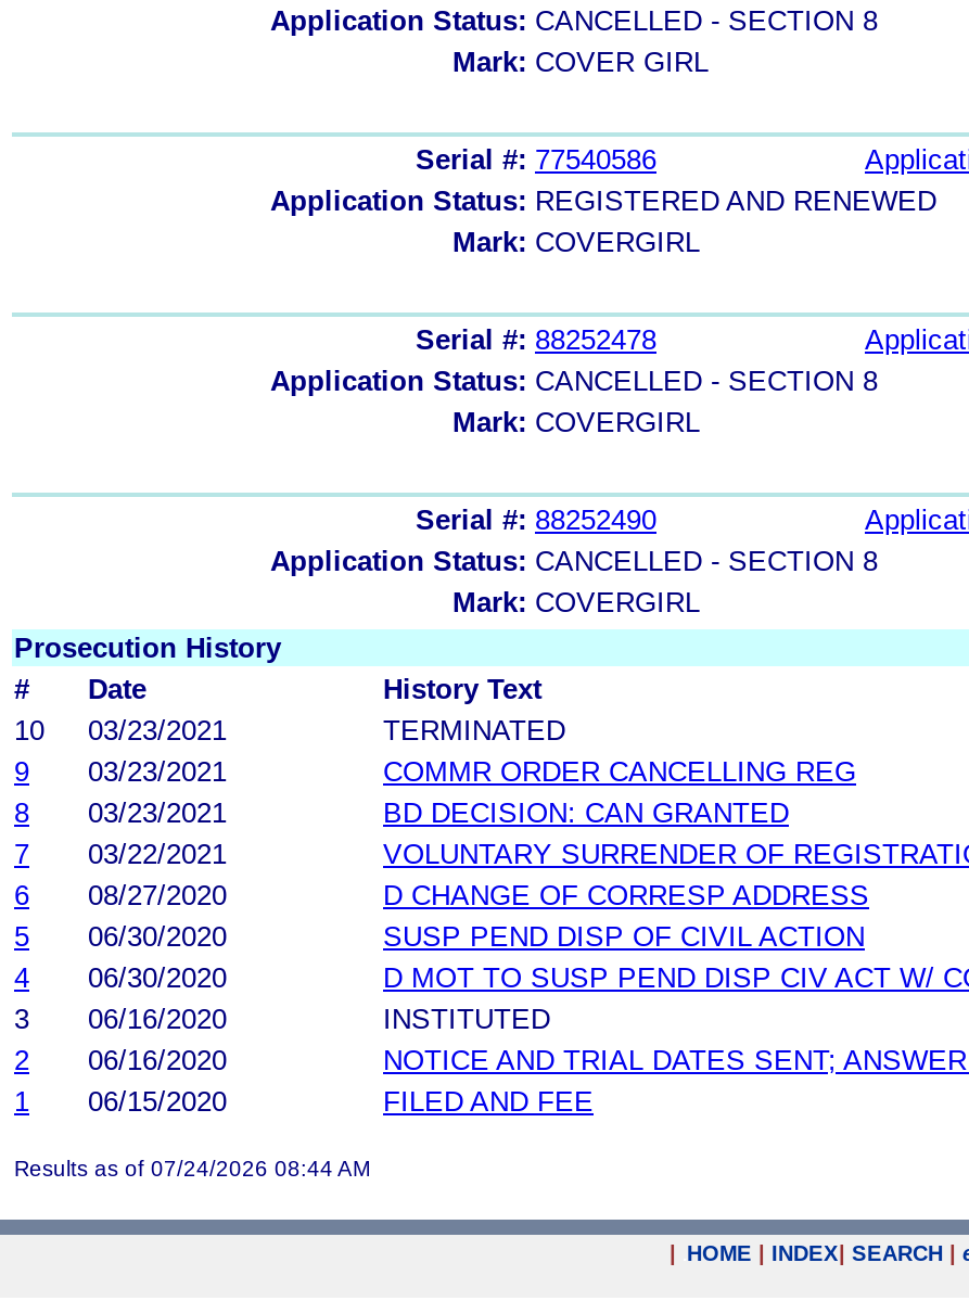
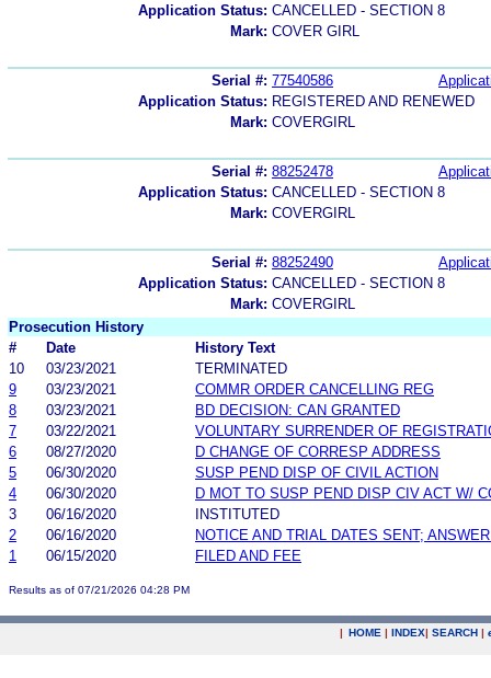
- Results as of 07/24/2026 08:44 AM
+ Results as of 07/21/2026 04:28 PM
